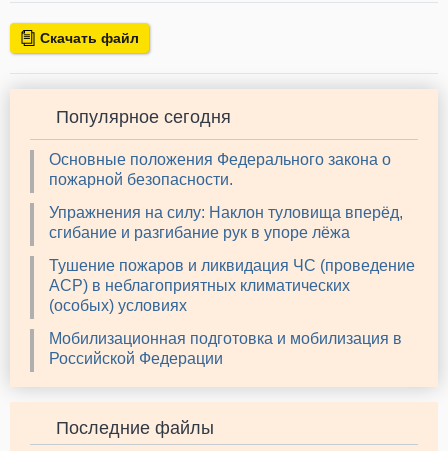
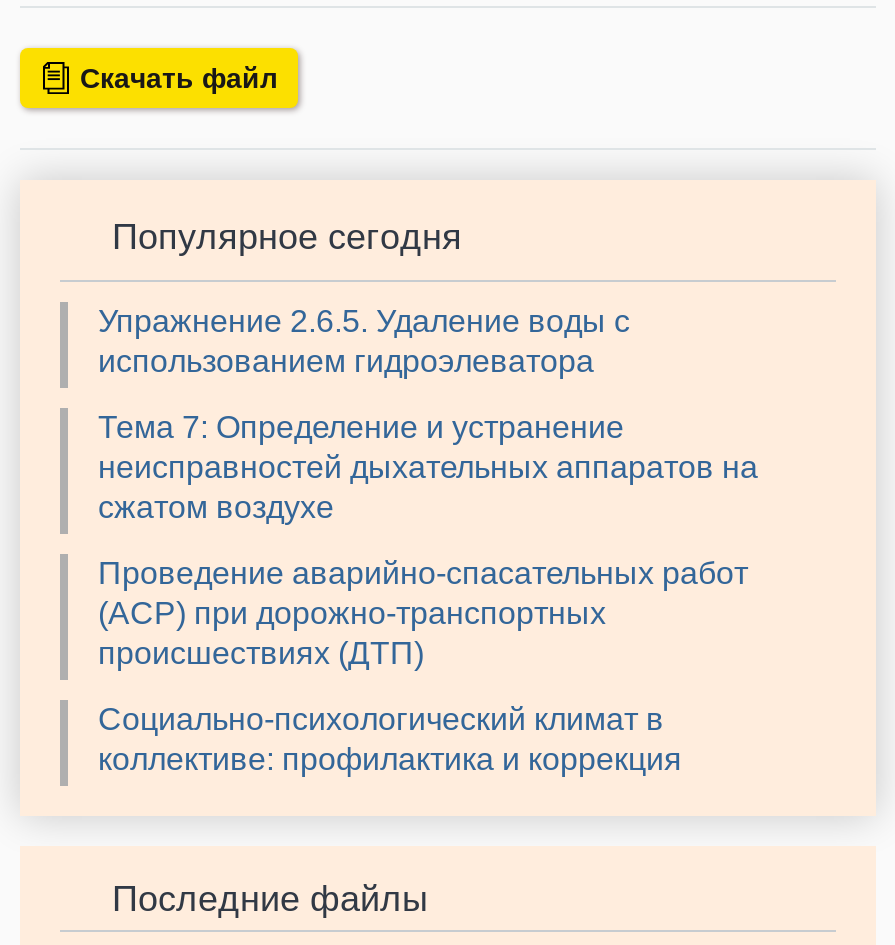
- Основные положения Федерального закона о
- пожарной безопасности.
+ Упражнение 2.6.5. Удаление воды с
+ использованием гидроэлеватора

- Упражнения на силу: Наклон туловища вперёд,
- сгибание и разгибание рук в упоре лёжа
+ Тема 7: Определение и устранение
+ неисправностей дыхательных аппаратов на
+ сжатом воздухе

- Тушение пожаров и ликвидация ЧС (проведение
- АСР) в неблагоприятных климатических
- (особых) условиях
+ Проведение аварийно-спасательных работ
+ (АСР) при дорожно-транспортных
+ происшествиях (ДТП)

- Мобилизационная подготовка и мобилизация в
- Российской Федерации
+ Социально-психологический климат в
+ коллективе: профилактика и коррекция
